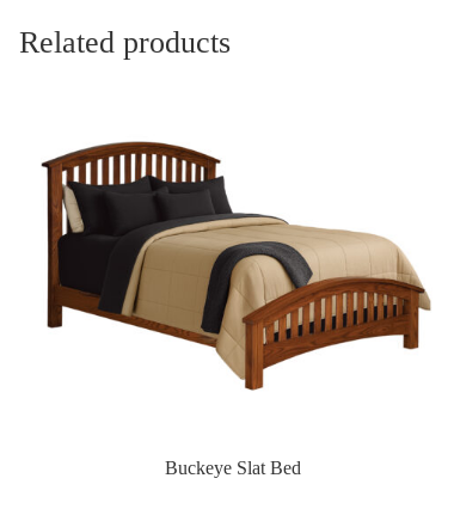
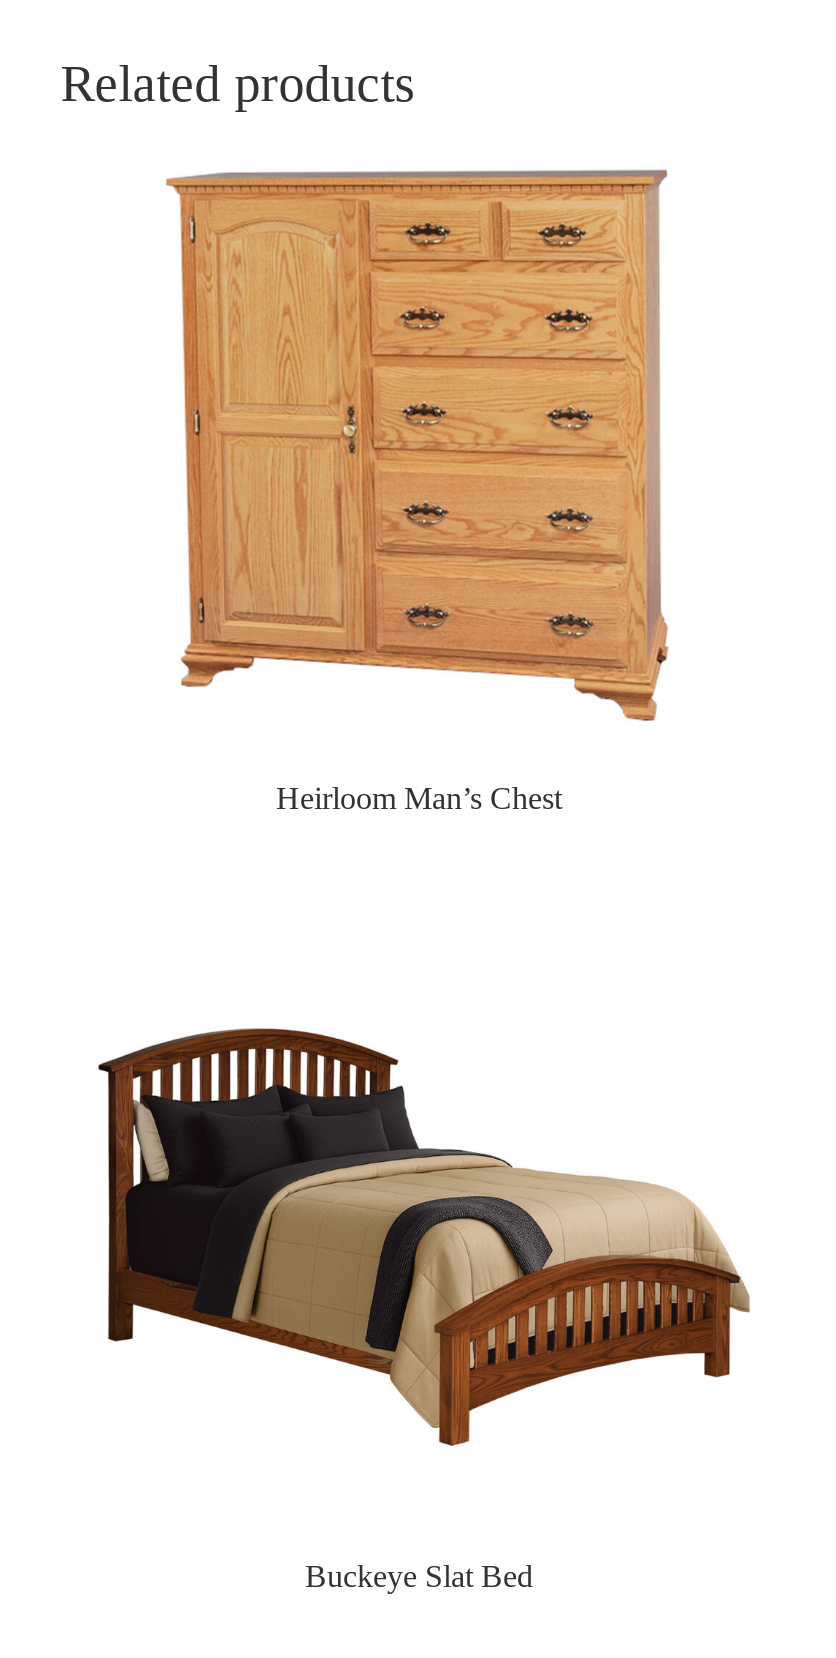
+ [image]
+ Heirloom Man’s Chest
